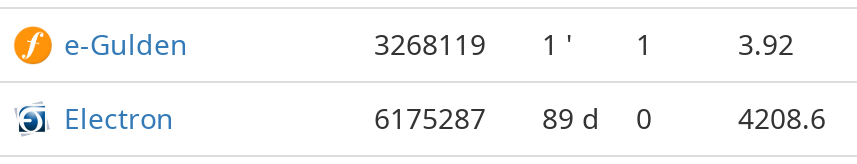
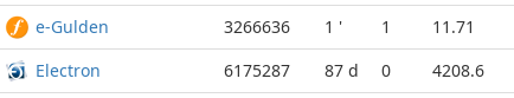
- 3268119
+ 3266636

- 3.92
+ 11.71

- 89 d
+ 87 d
